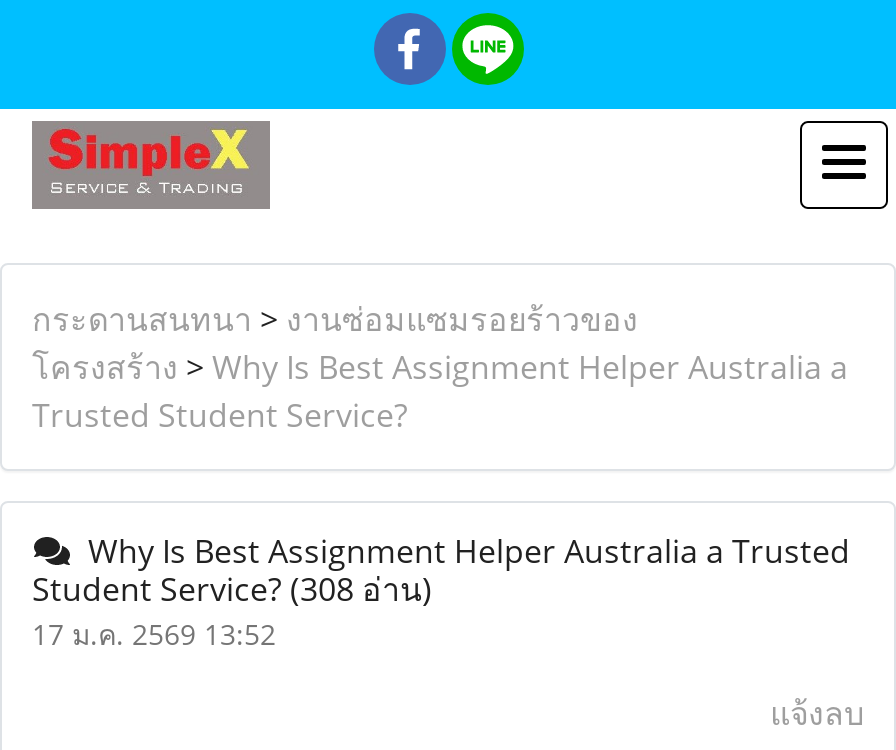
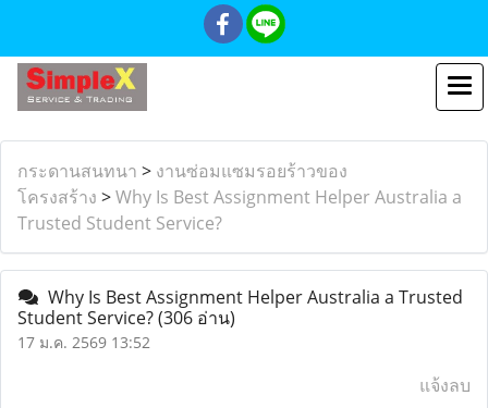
- Student Service? (308 อ่าน)
+ Student Service? (306 อ่าน)
